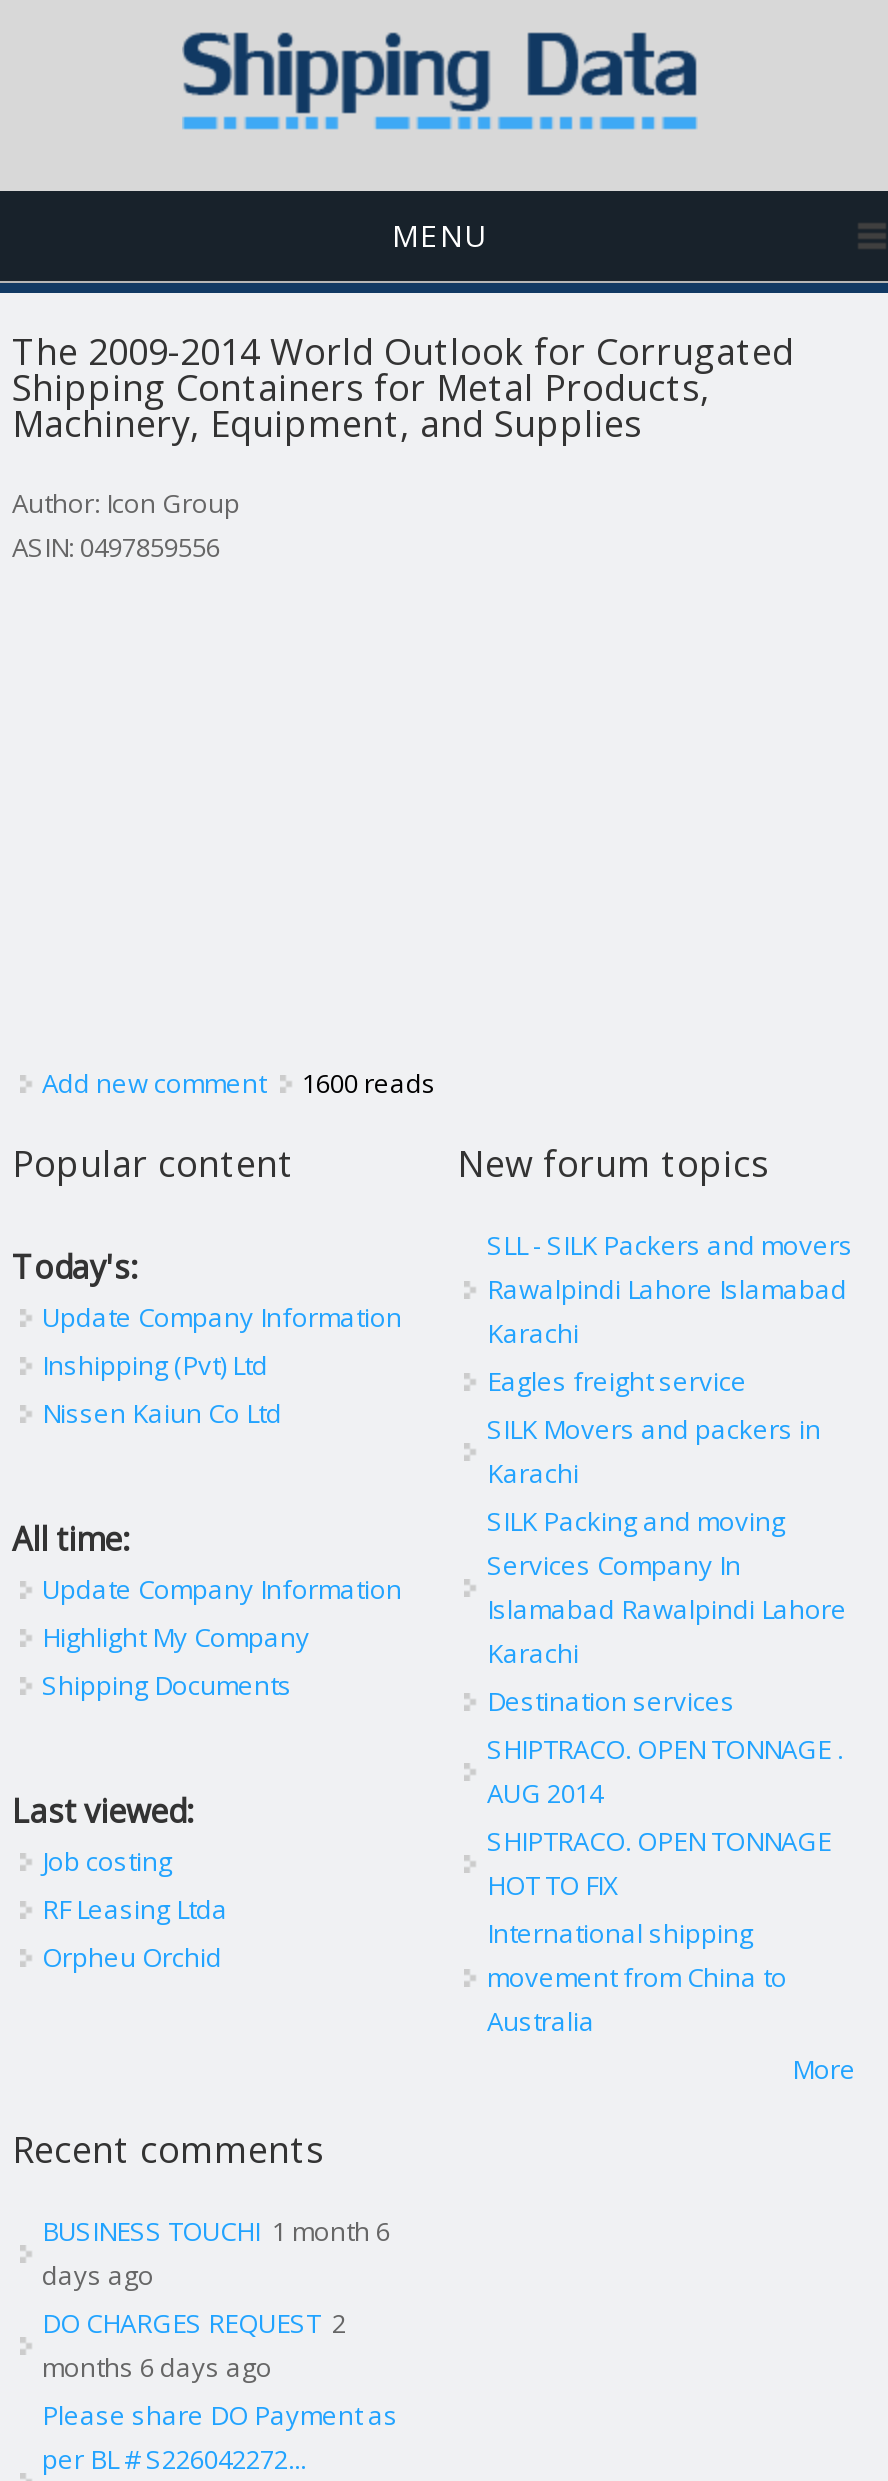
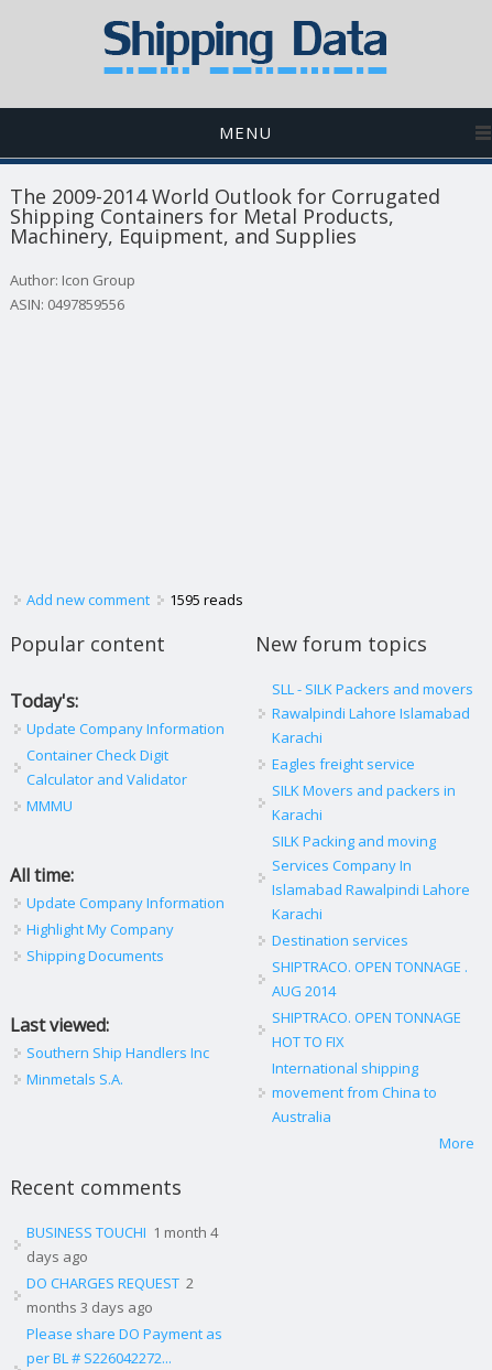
- Add new comment 1600 reads
+ Add new comment 1595 reads

- Inshipping (Pvt) Ltd
- Nissen Kaiun Co Ltd
+ Container Check Digit
+ Calculator and Validator
+ MMMU

moved down: All time: | Update Company Information | Highlight My Company | Shipping Documents | Last viewed:

- Job costing
- RF Leasing Ltda
- Orpheu Orchid
+ Southern Ship Handlers Inc
+ Minmetals S.A.

- BUSINESS TOUCHI 1 month 6
+ BUSINESS TOUCHI 1 month 4

- months 6 days ago
+ months 3 days ago
